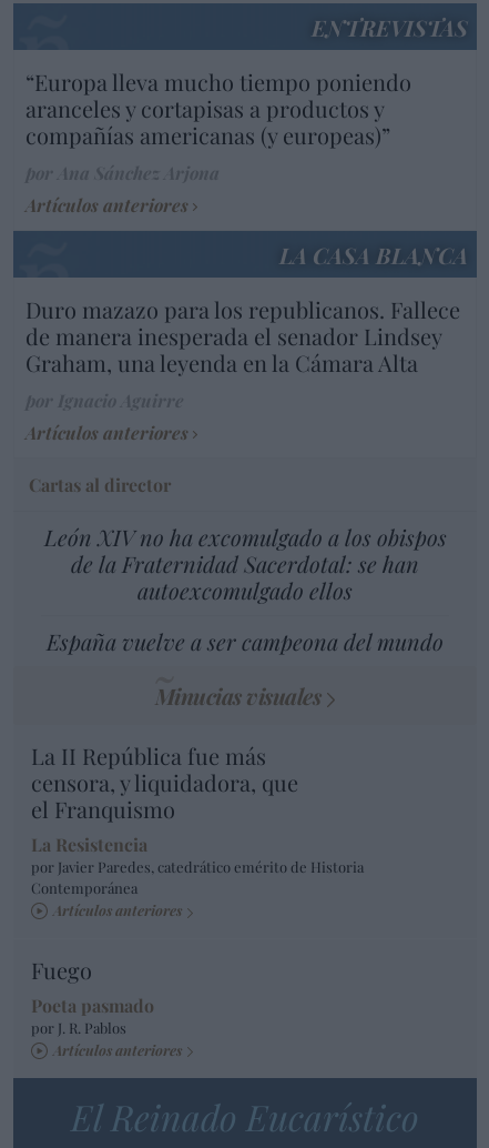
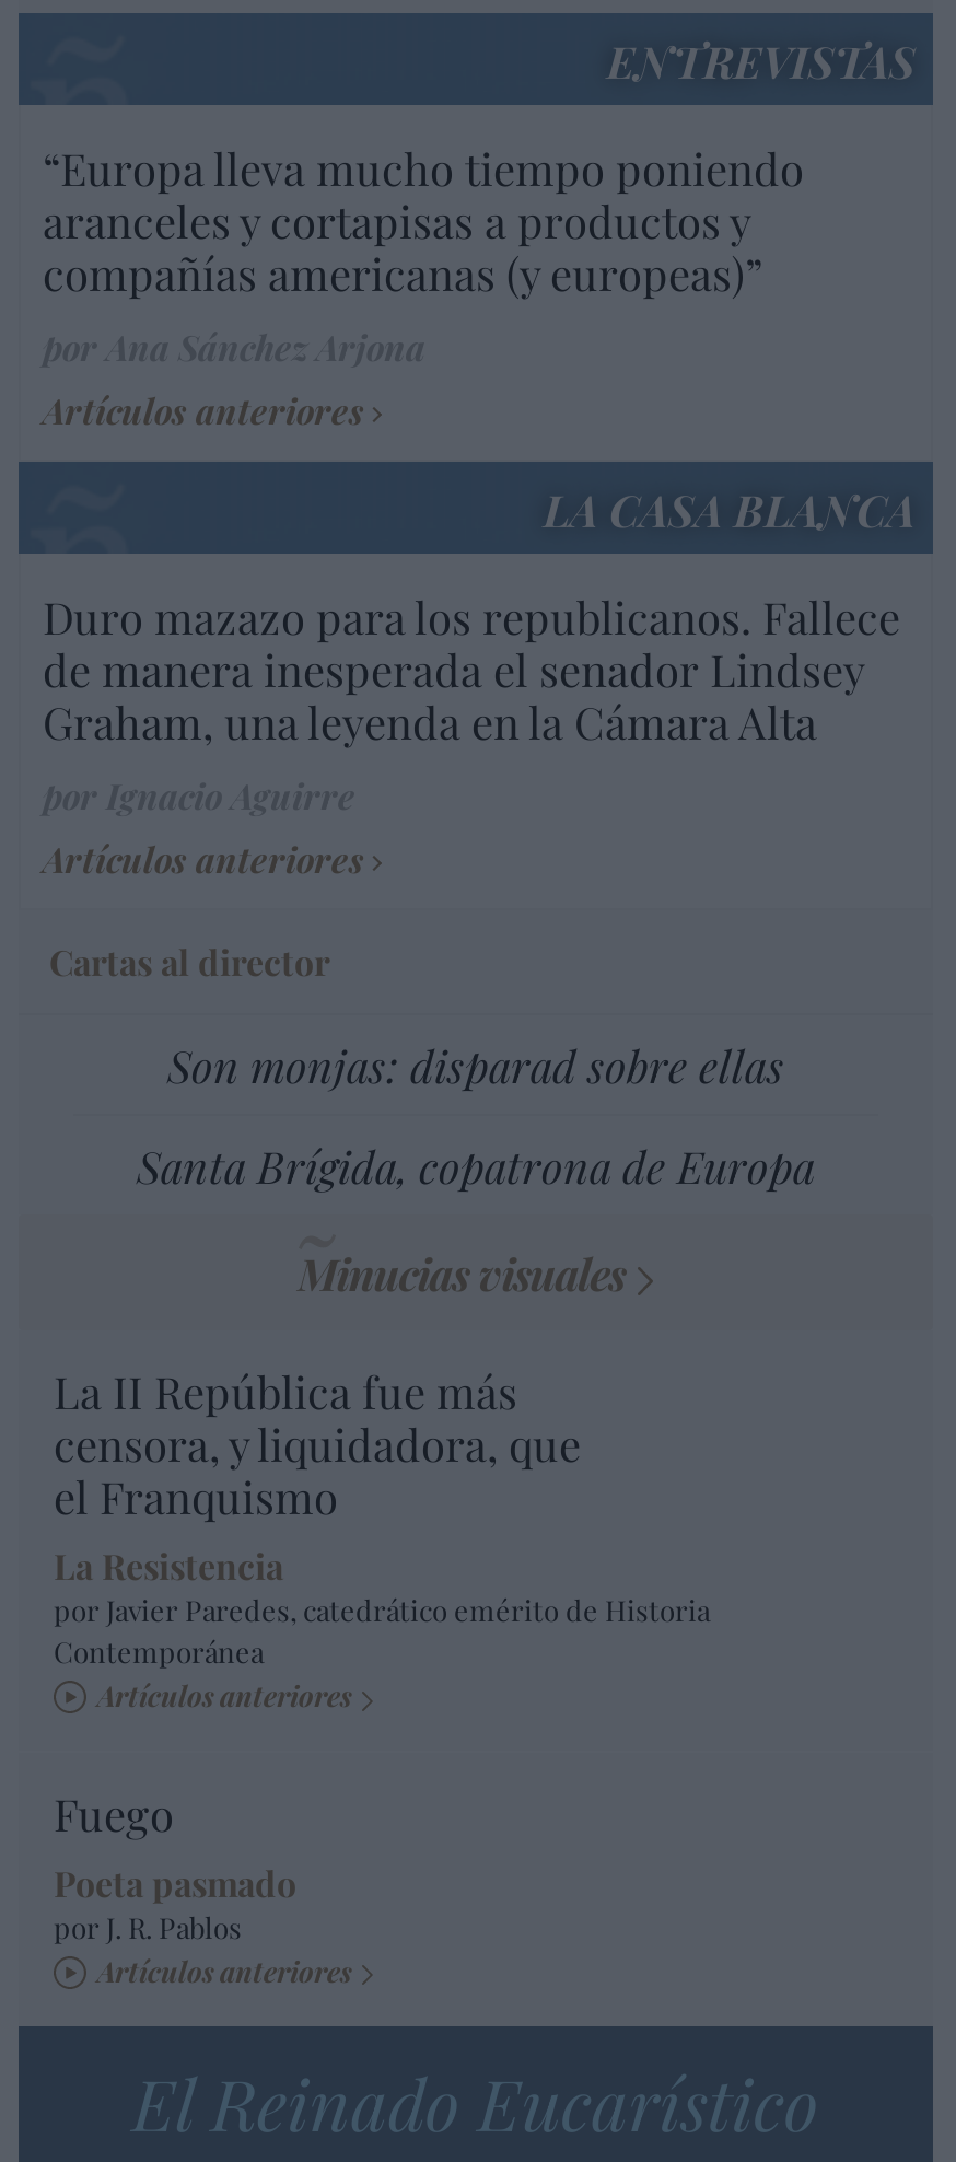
- León XIV no ha excomulgado a los obispos
- de la Fraternidad Sacerdotal: se han
- autoexcomulgado ellos
+ Son monjas: disparad sobre ellas

- España vuelve a ser campeona del mundo
+ Santa Brígida, copatrona de Europa
